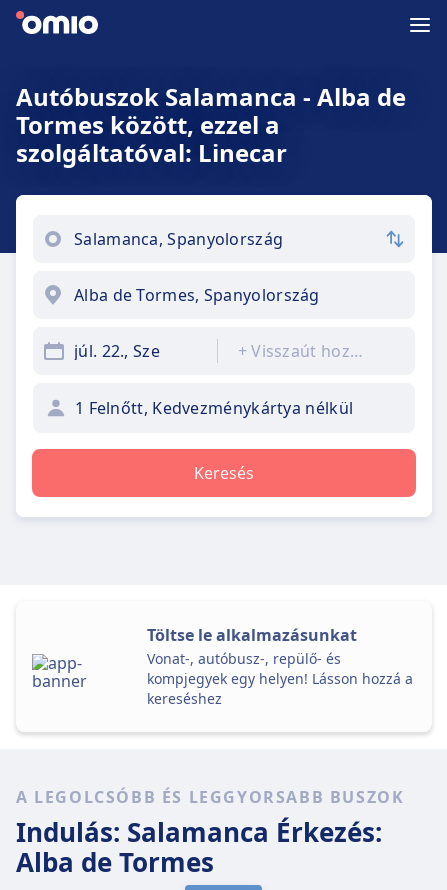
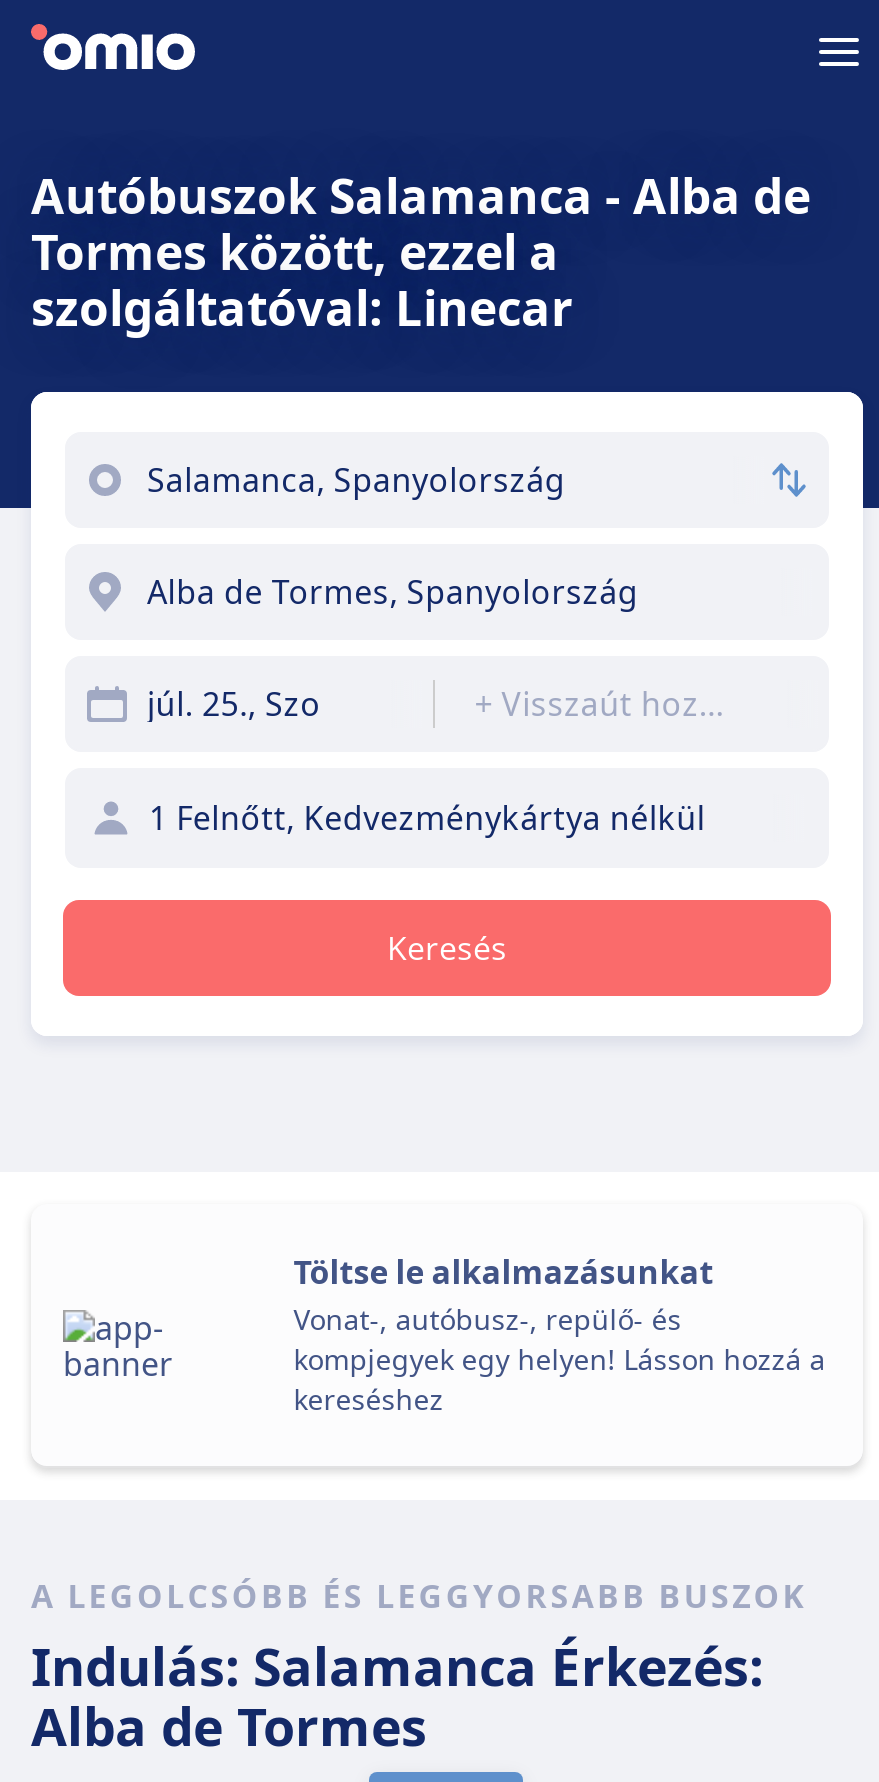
- júl. 22., Sze
+ júl. 25., Szo
